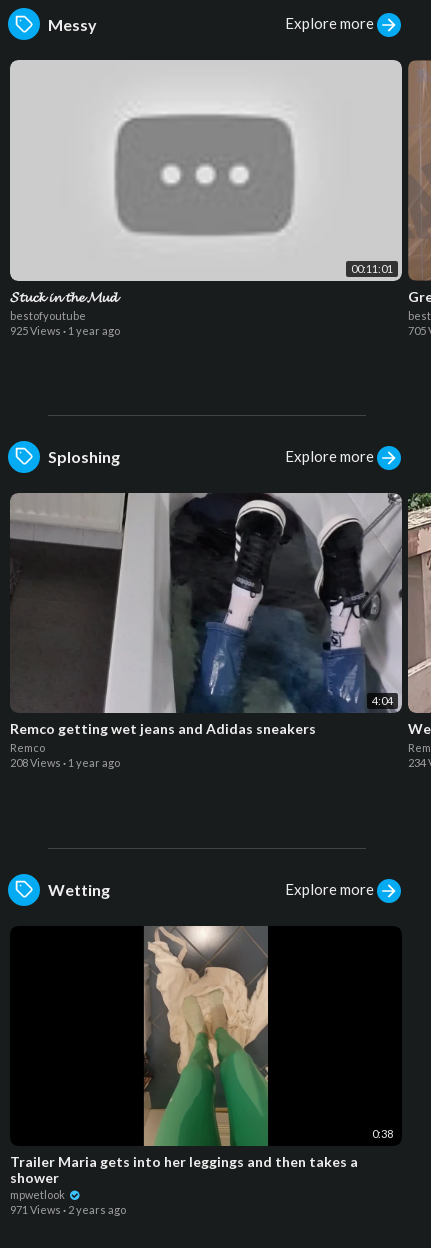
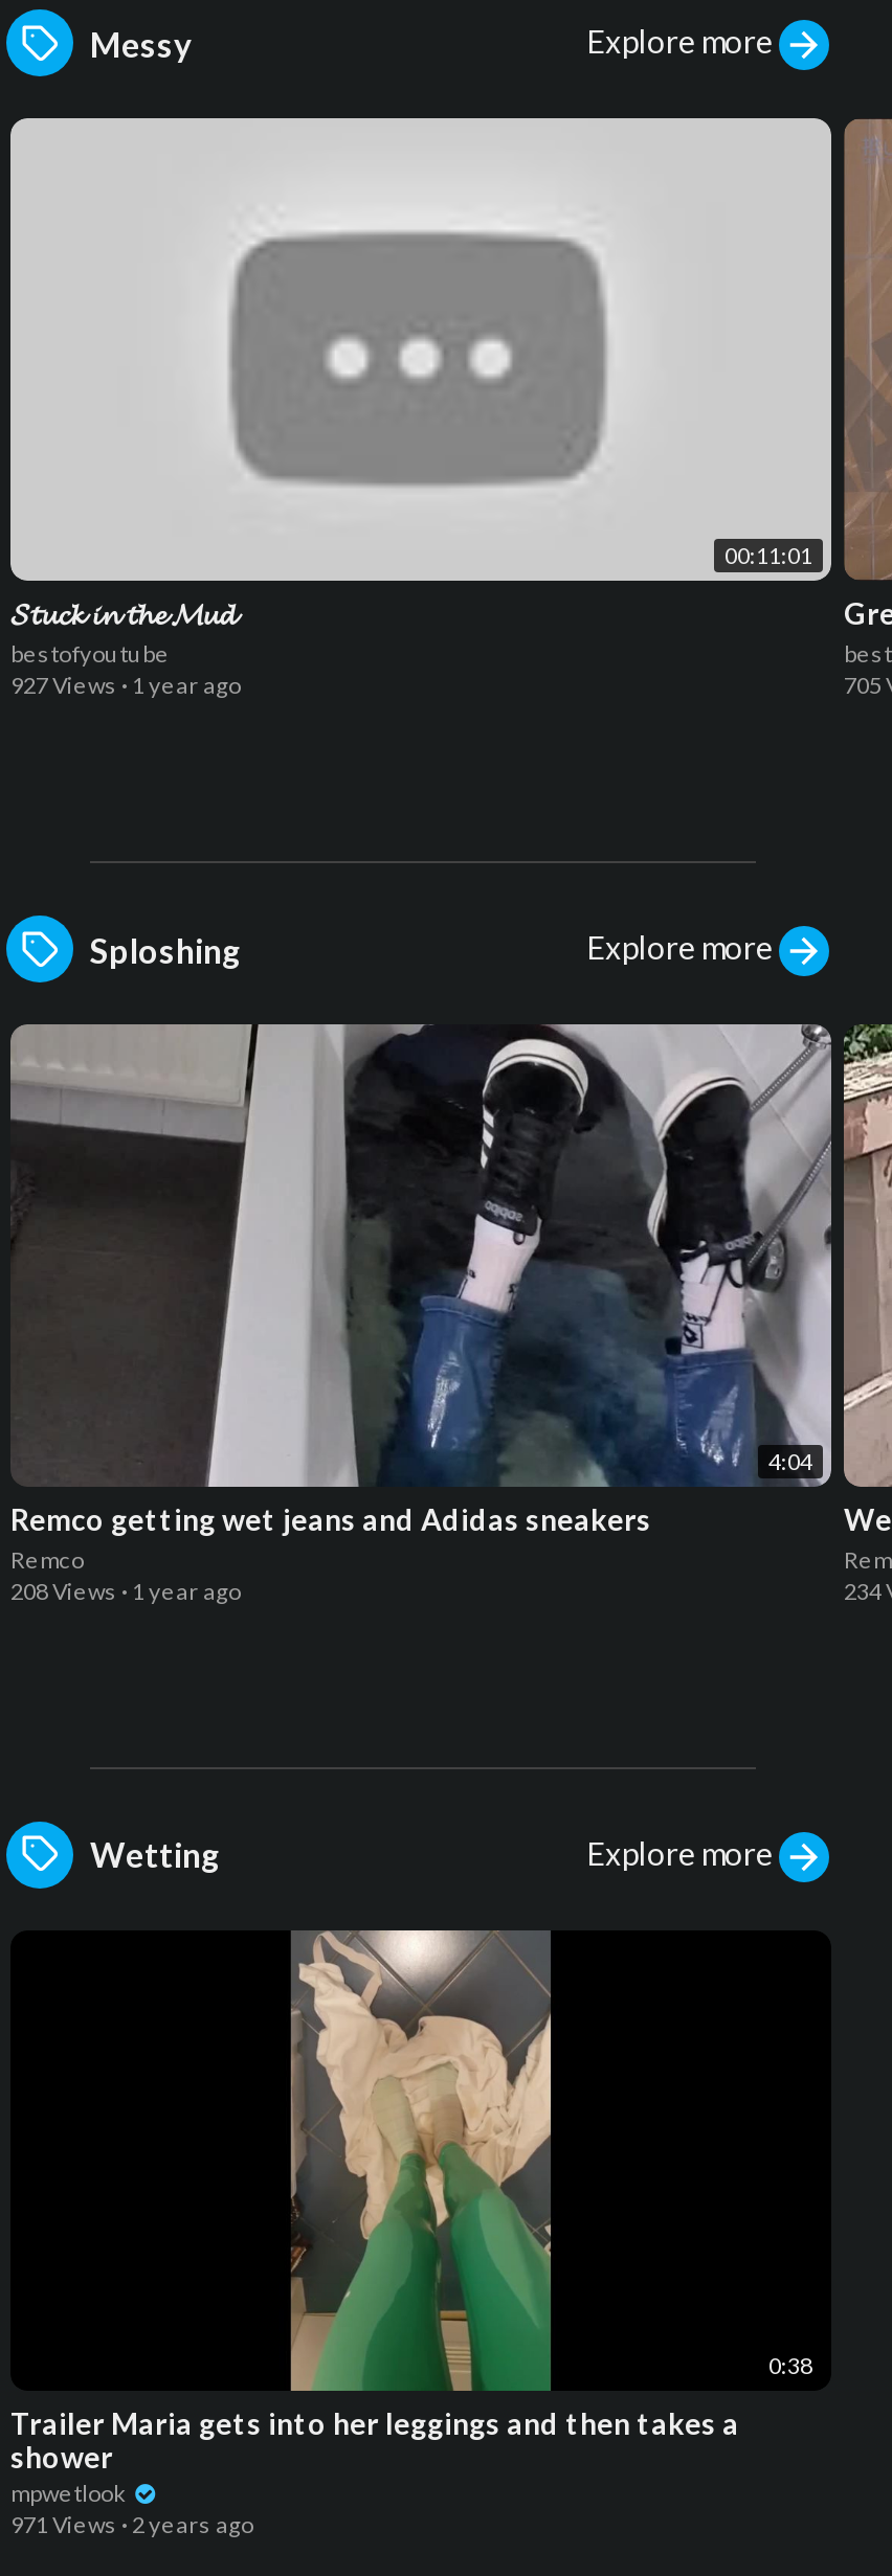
- 925 Views · 1 year ago
+ 927 Views · 1 year ago
